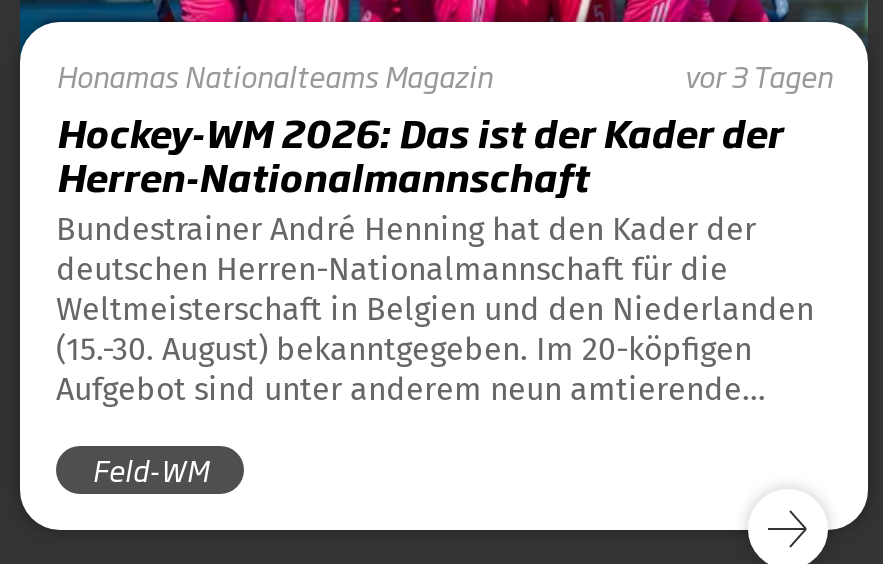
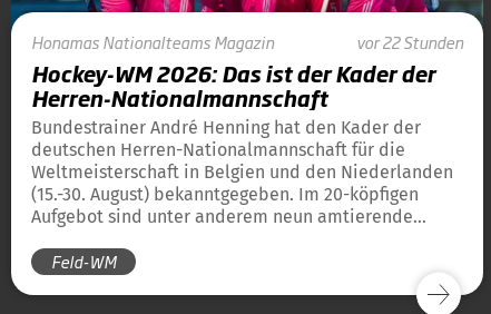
- vor 3 Tagen
+ vor 22 Stunden
